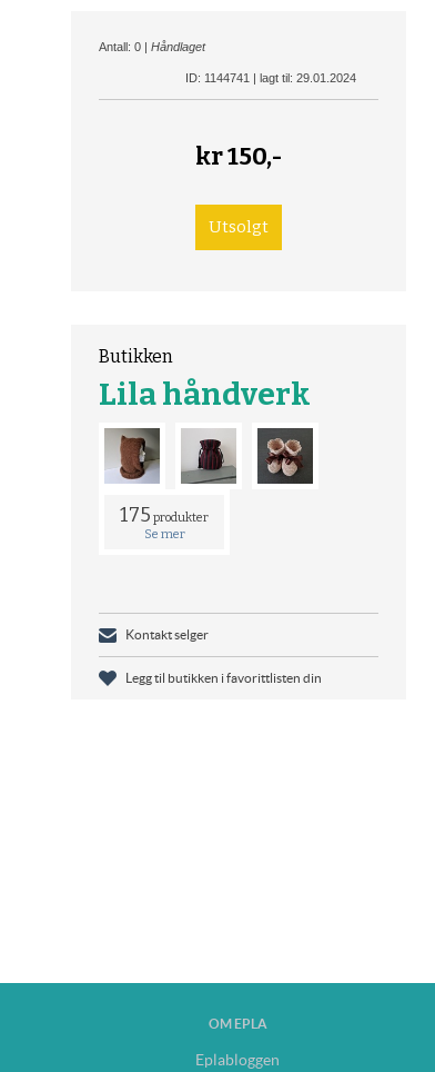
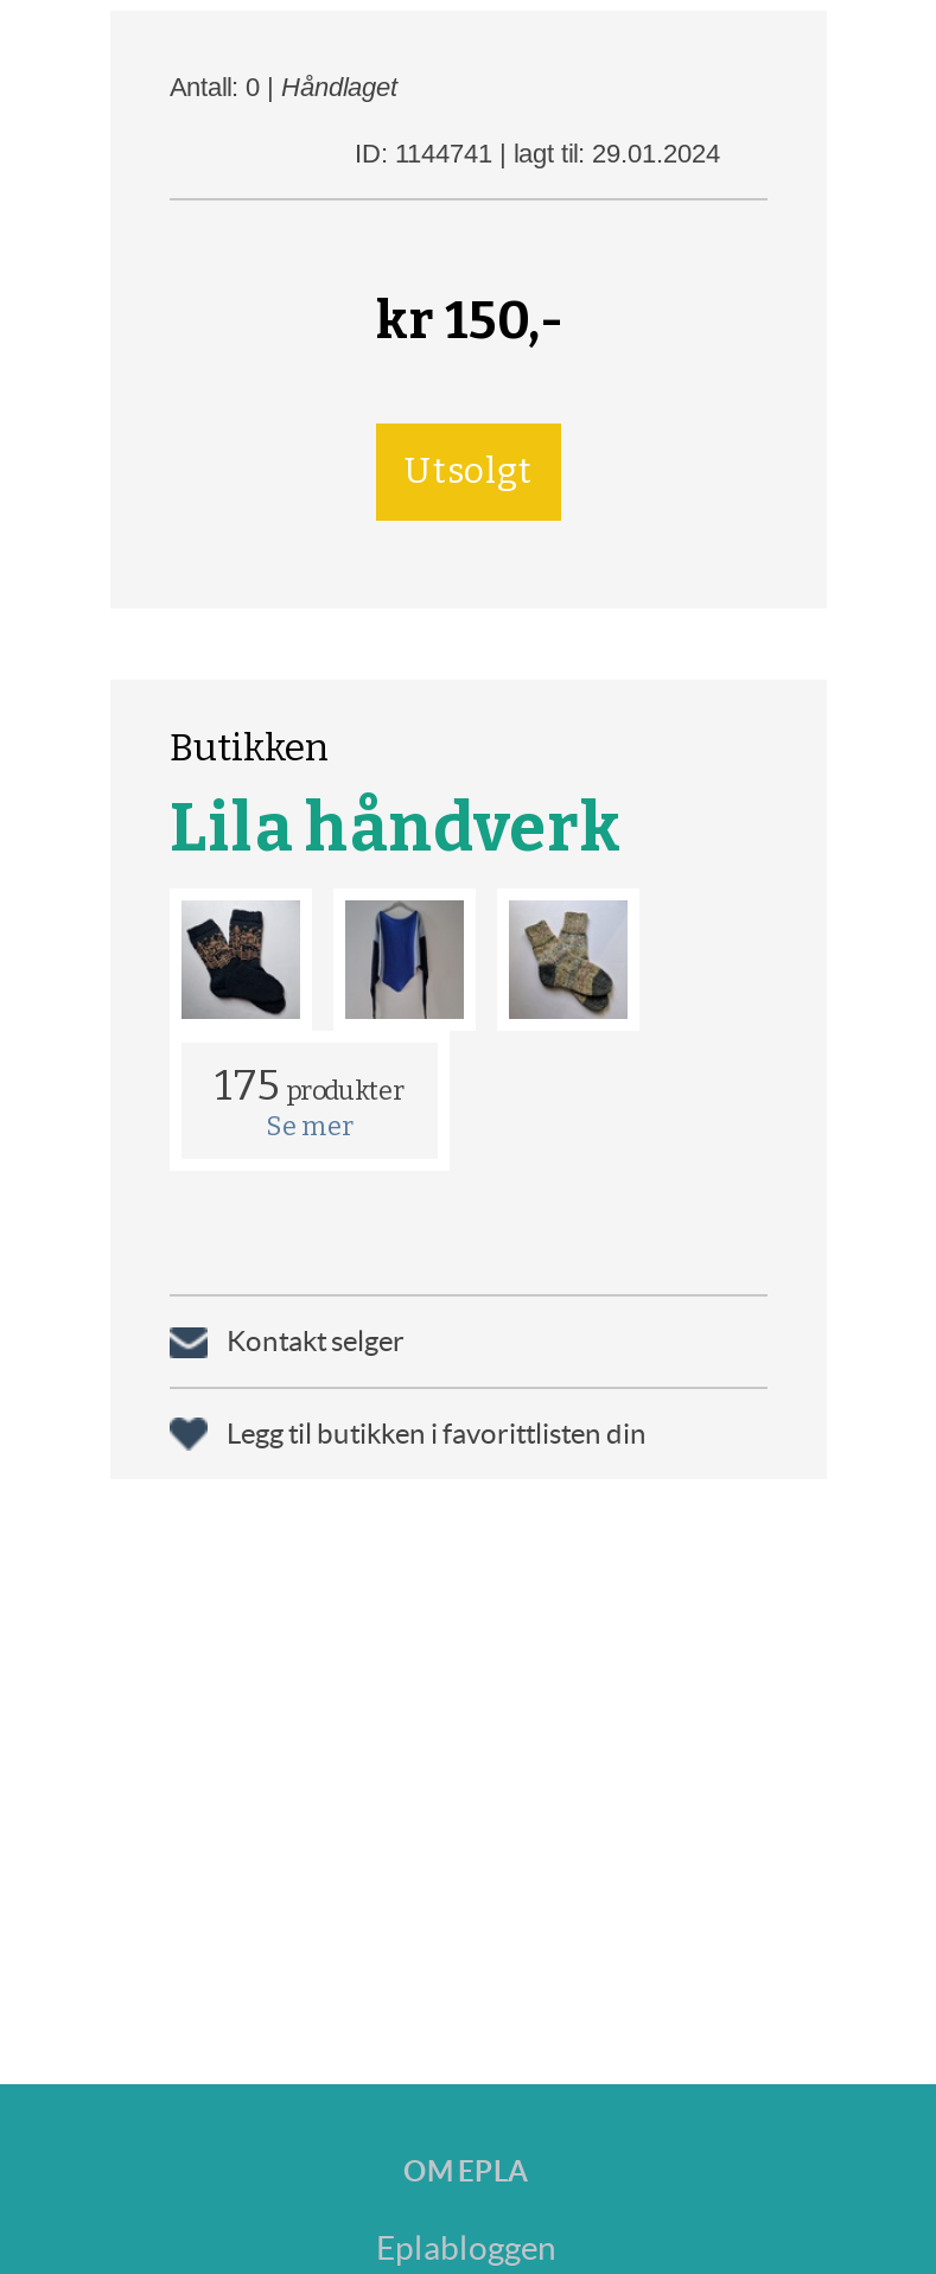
- [image]
+ [image]

- [image]
+ [image]

- [image]
+ [image]
